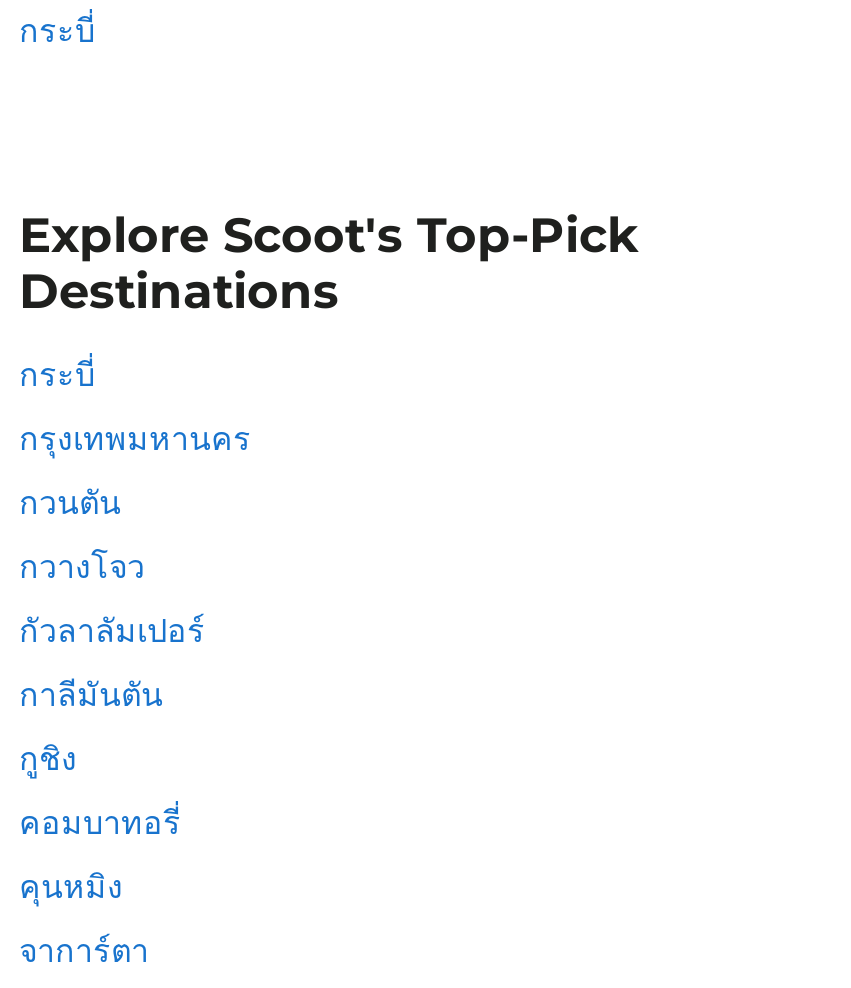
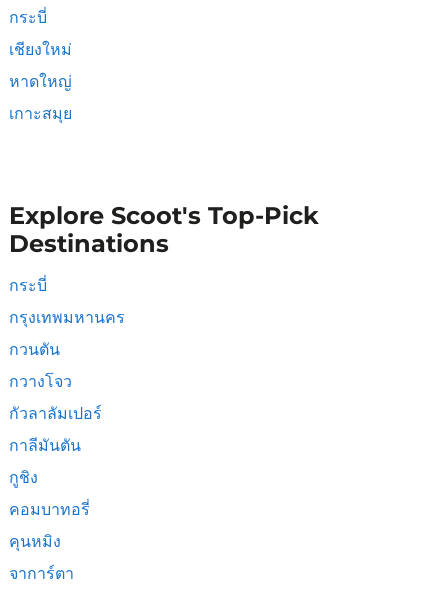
+ เชียงใหม่
+ หาดใหญ่
+ เกาะสมุย
